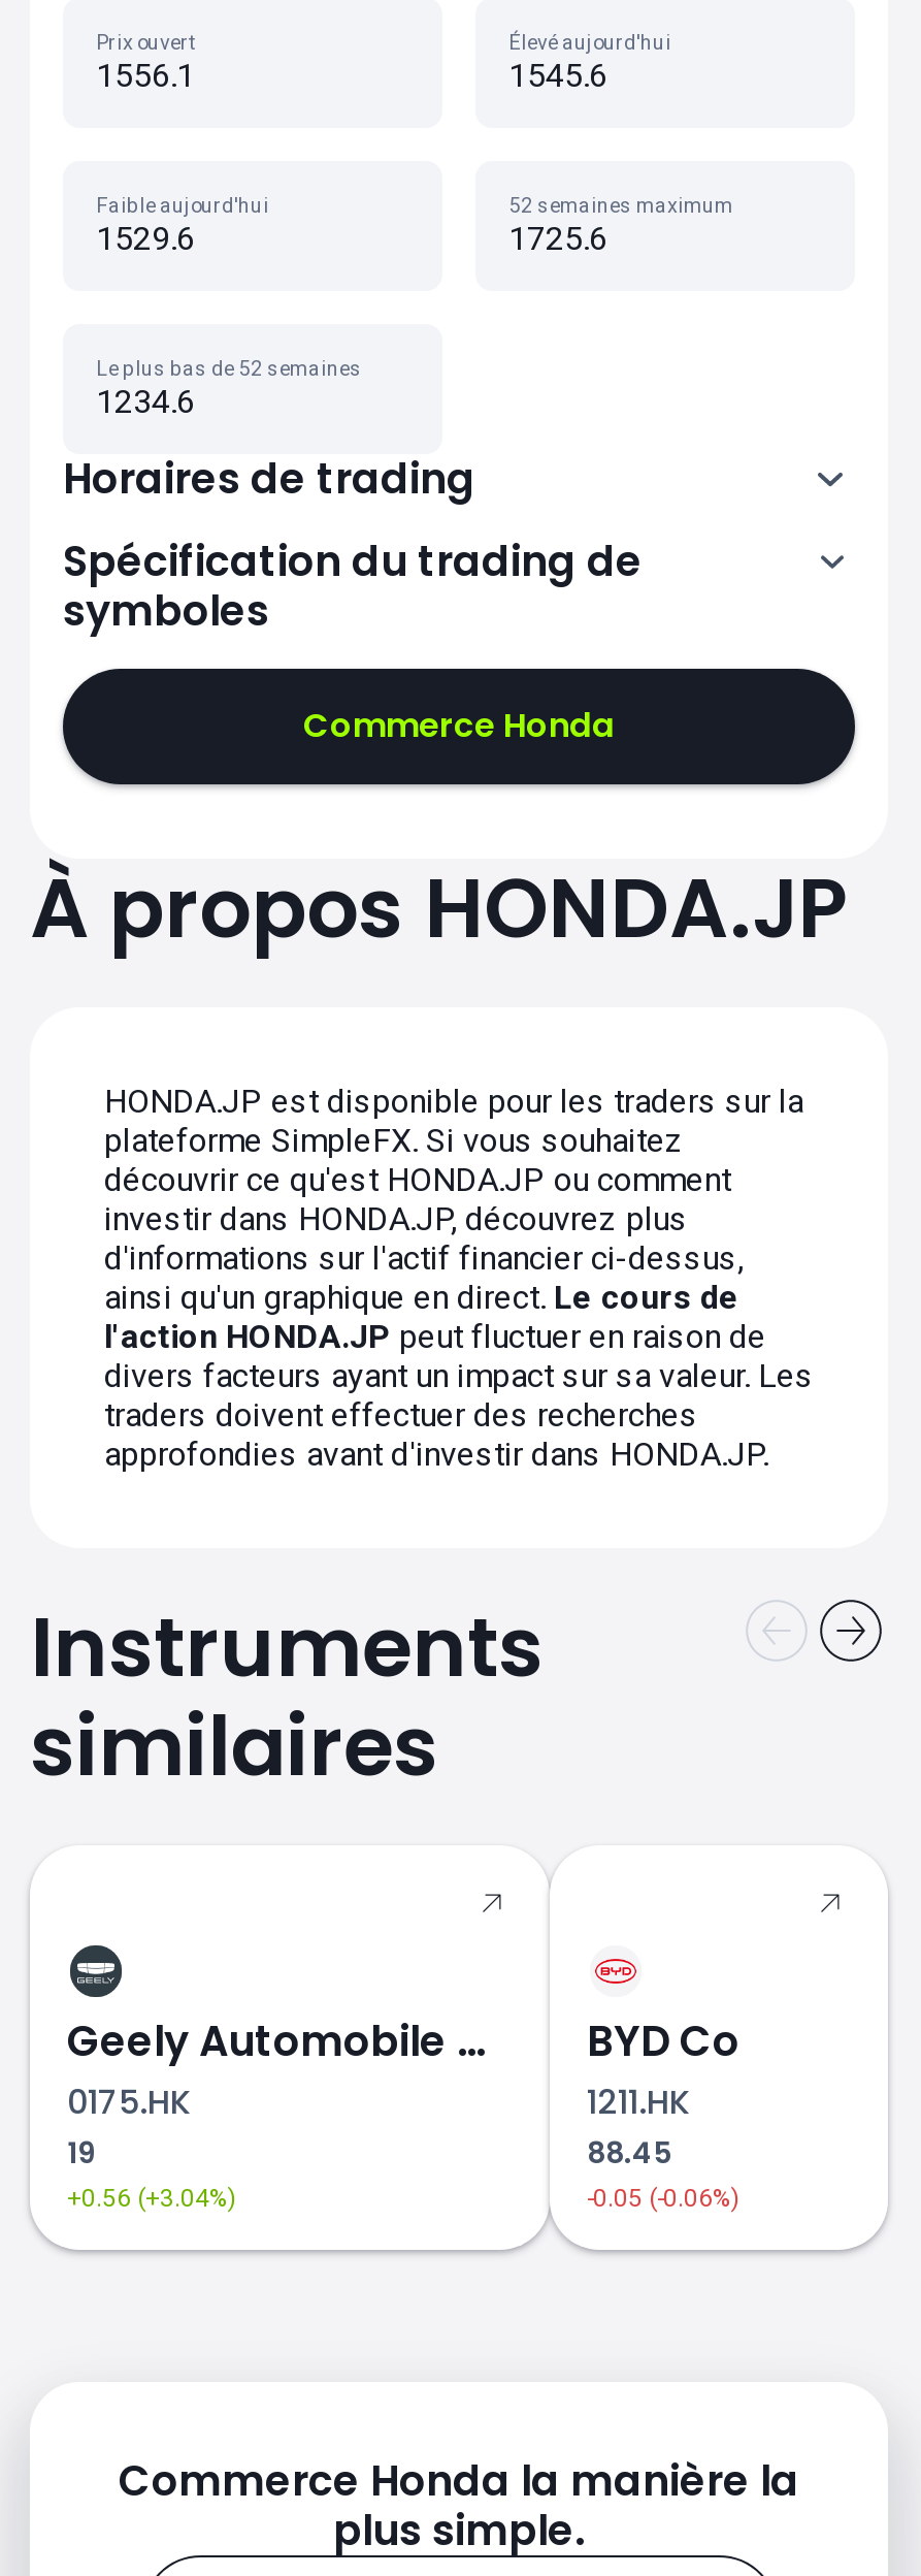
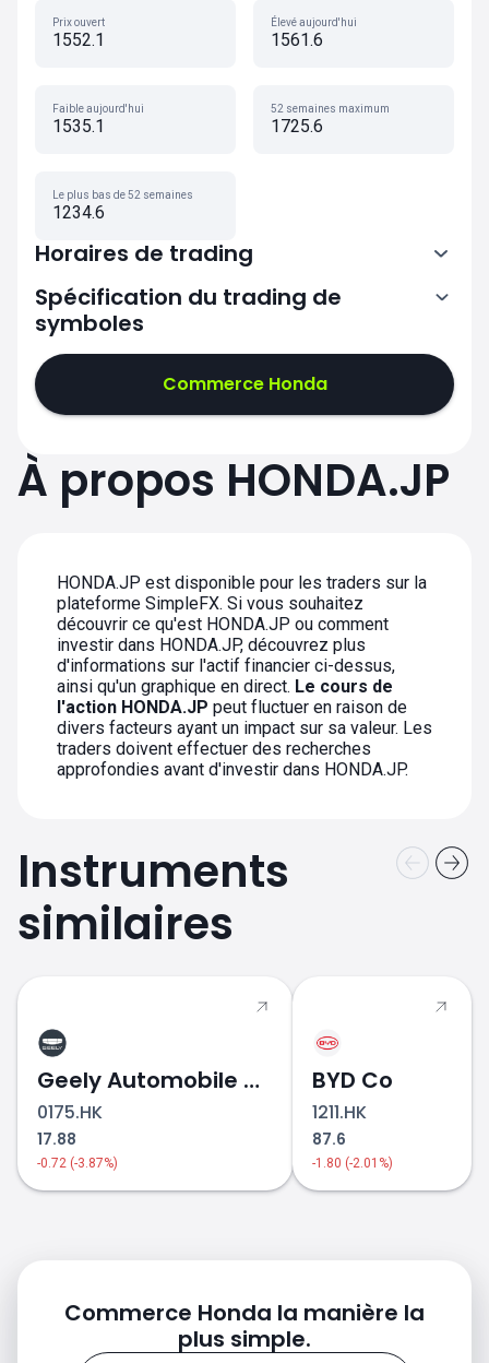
- 1556.1
+ 1552.1

- 1545.6
+ 1561.6

- 1529.6
+ 1535.1

- 19
+ 17.88

- 88.45
+ 87.6

- +0.56 (+3.04%)
+ -0.72 (-3.87%)

- -0.05 (-0.06%)
+ -1.80 (-2.01%)
